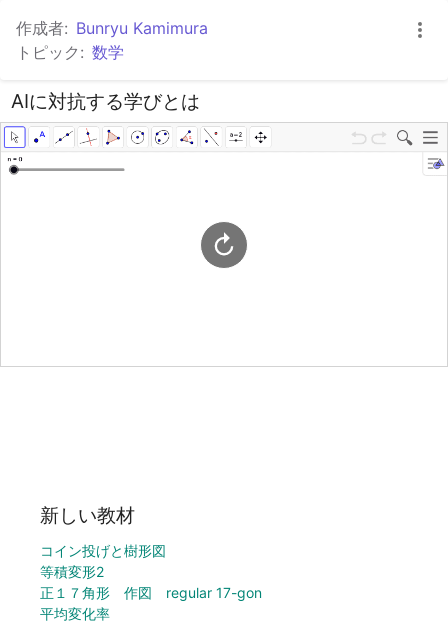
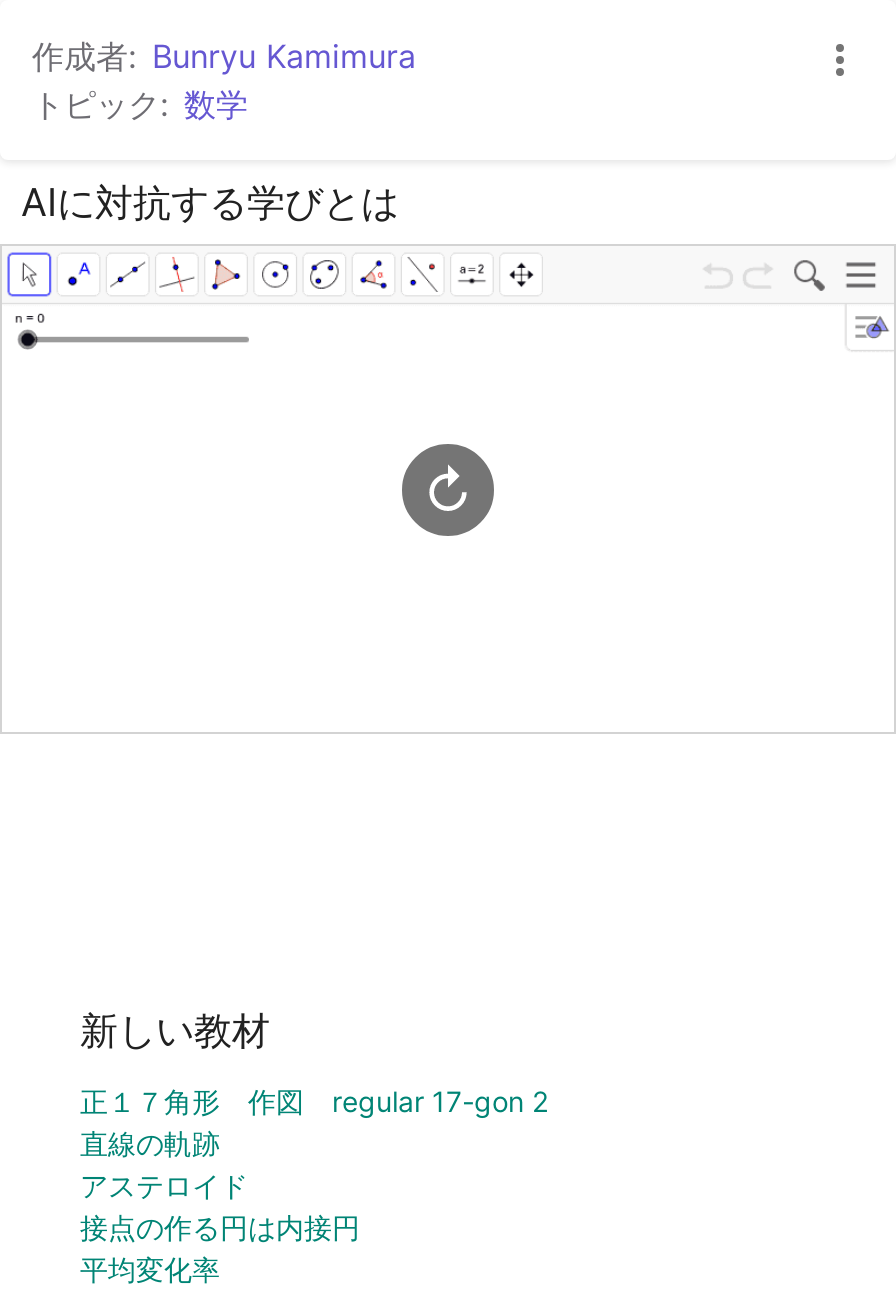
- コイン投げと樹形図
- 等積変形2
- 正１７角形 作図 regular 17-gon
+ 正１７角形 作図 regular 17-gon 2
+ 直線の軌跡
+ アステロイド
+ 接点の作る円は内接円
